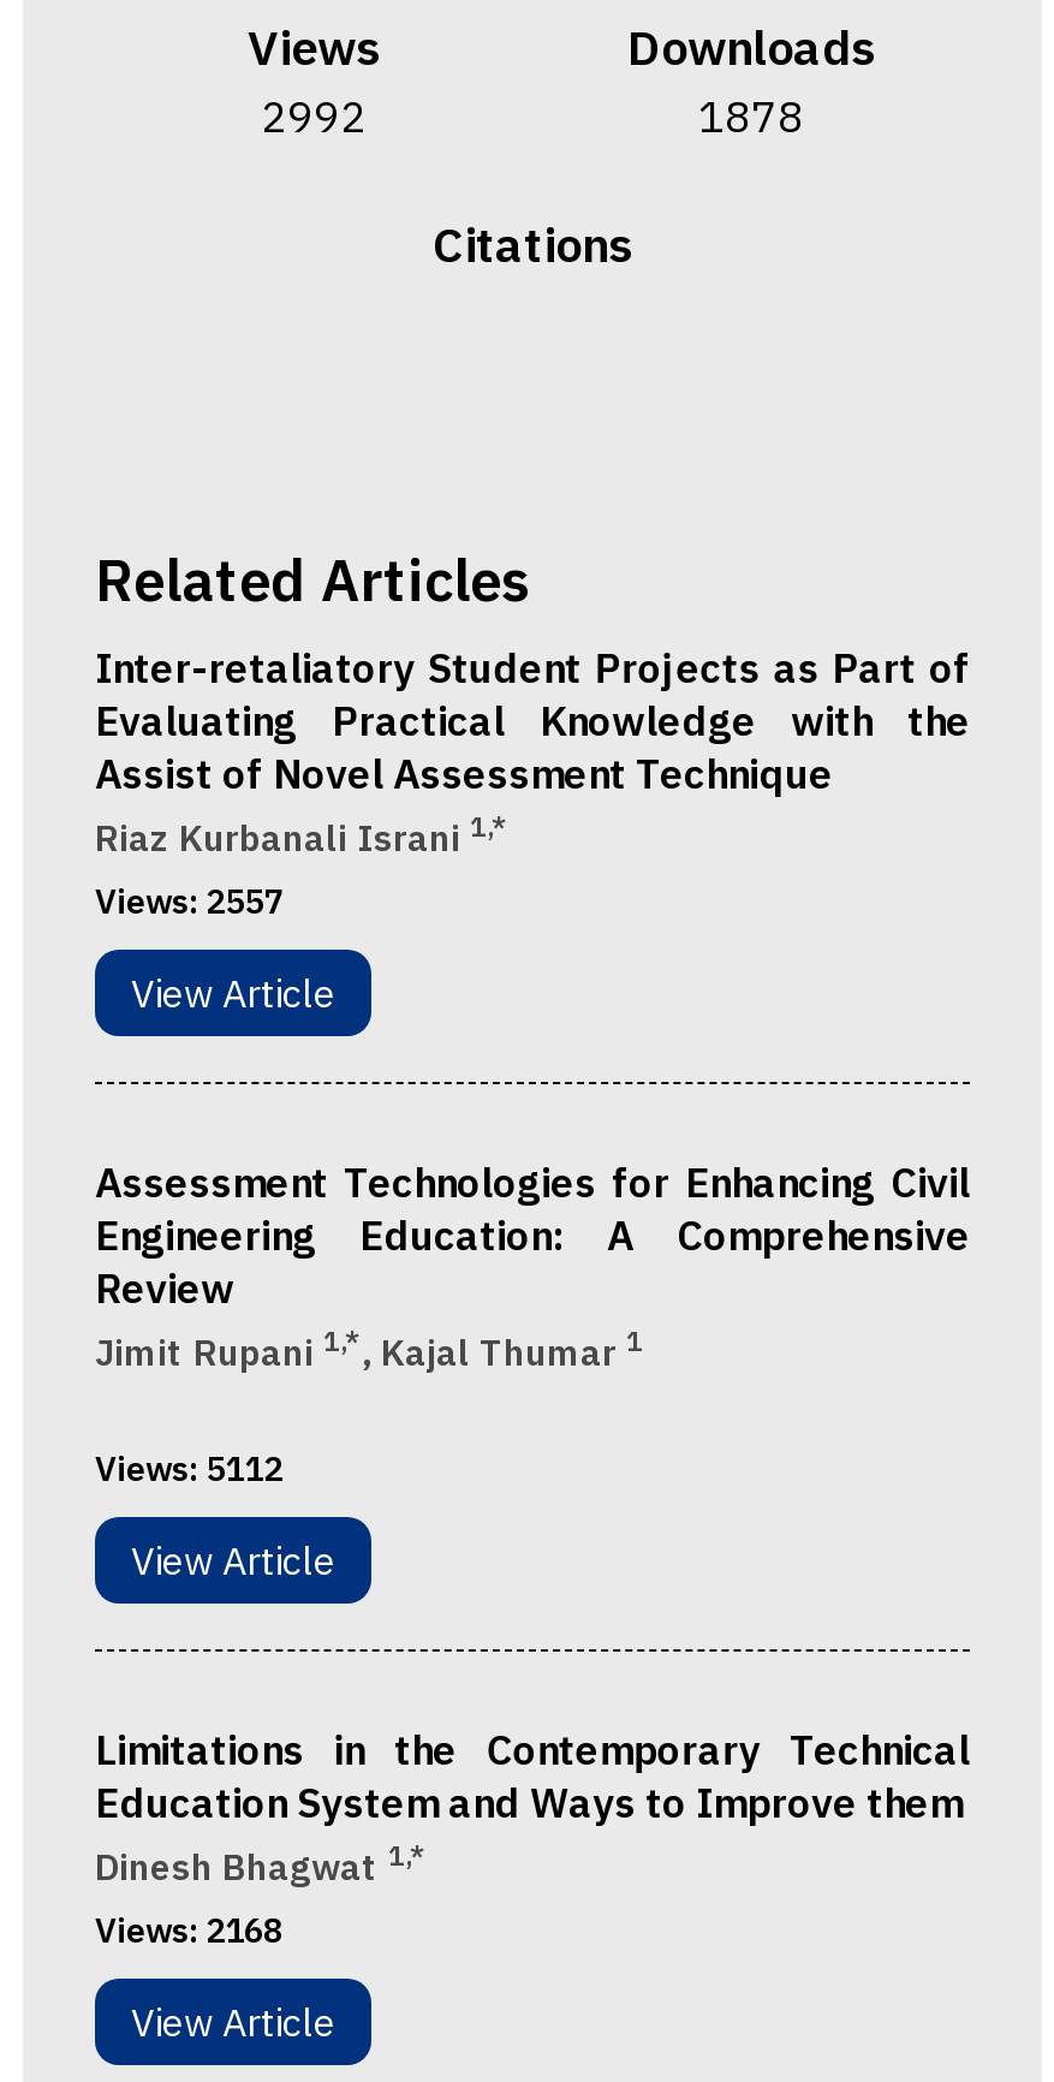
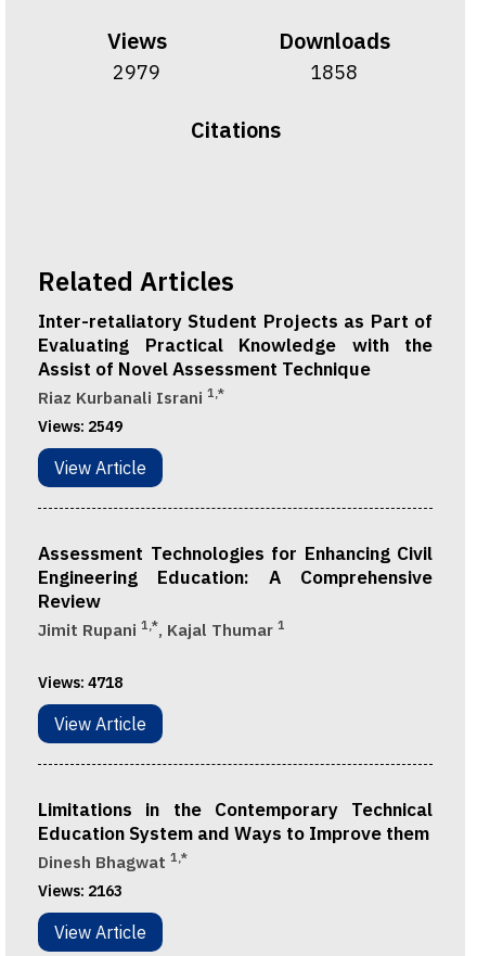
- 2992
+ 2979

- 1878
+ 1858

- Views: 2557
+ Views: 2549

- Views: 5112
+ Views: 4718

- Views: 2168
+ Views: 2163
